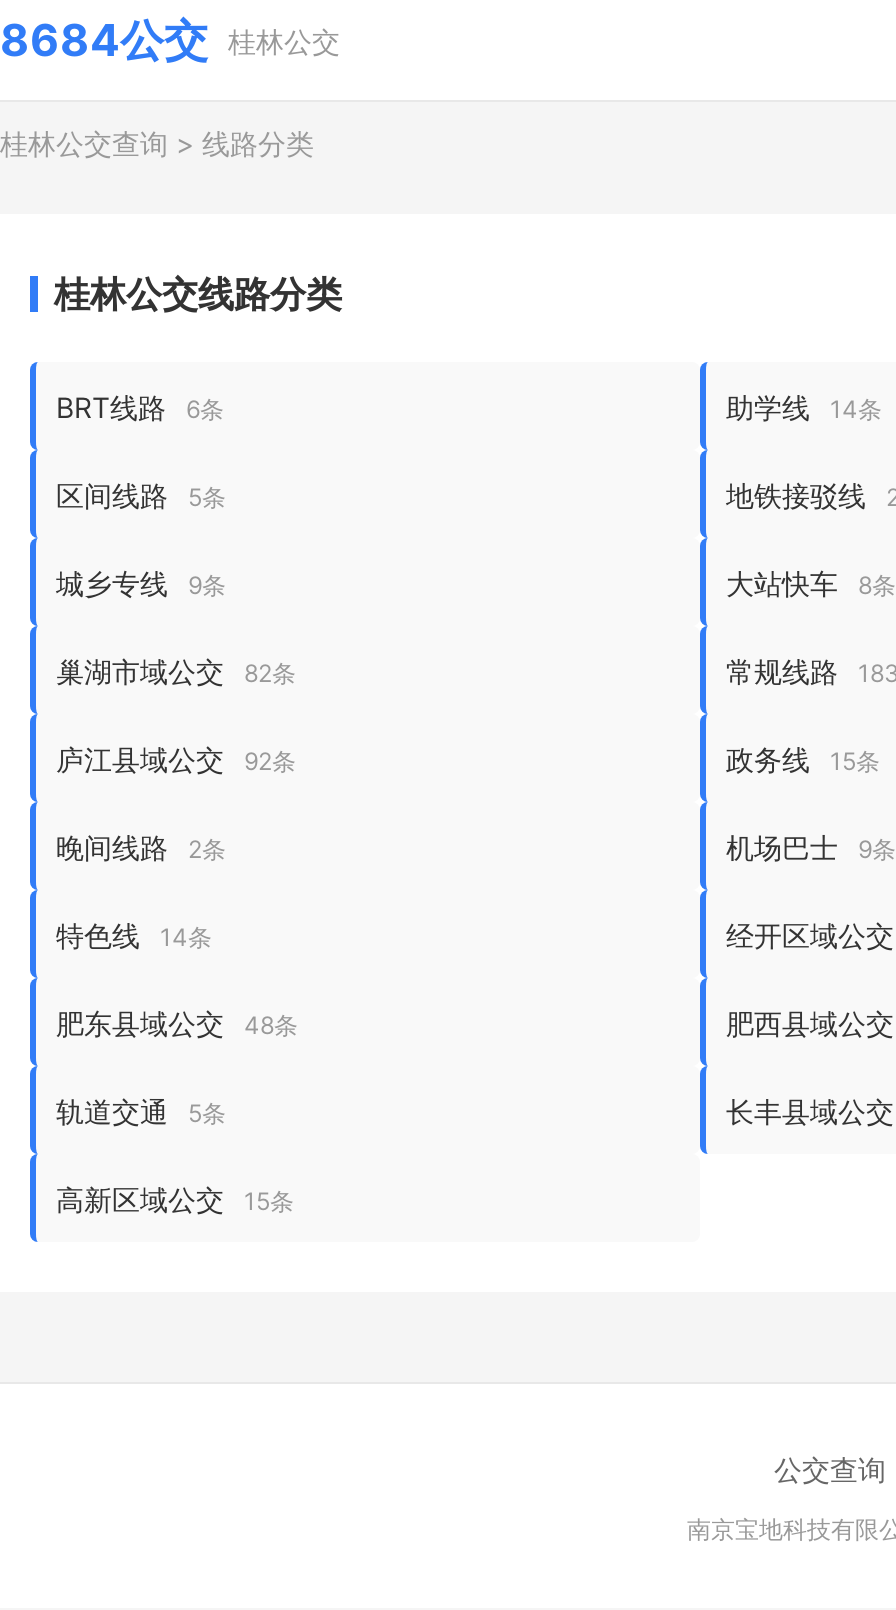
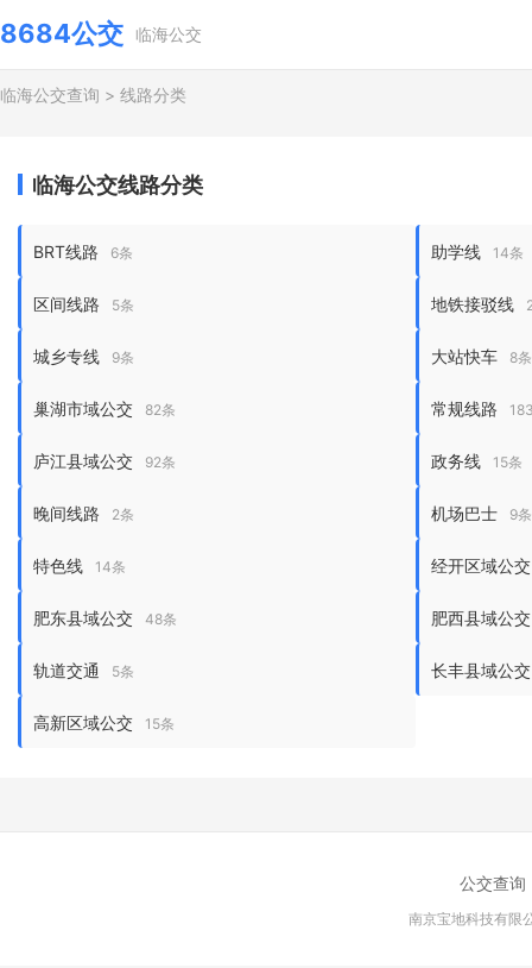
- 8684公交 桂林公交
+ 8684公交 临海公交

- 桂林公交查询>线路分类
+ 临海公交查询>线路分类

- 桂林公交线路分类
+ 临海公交线路分类
